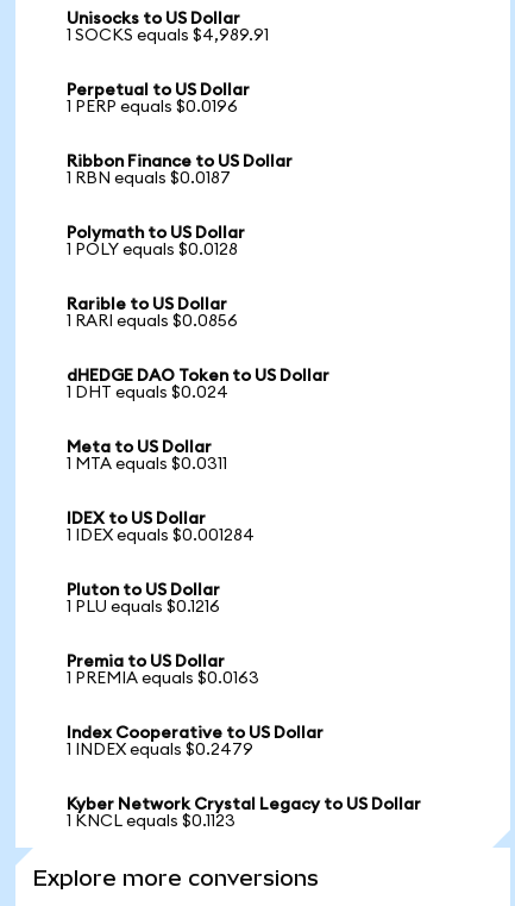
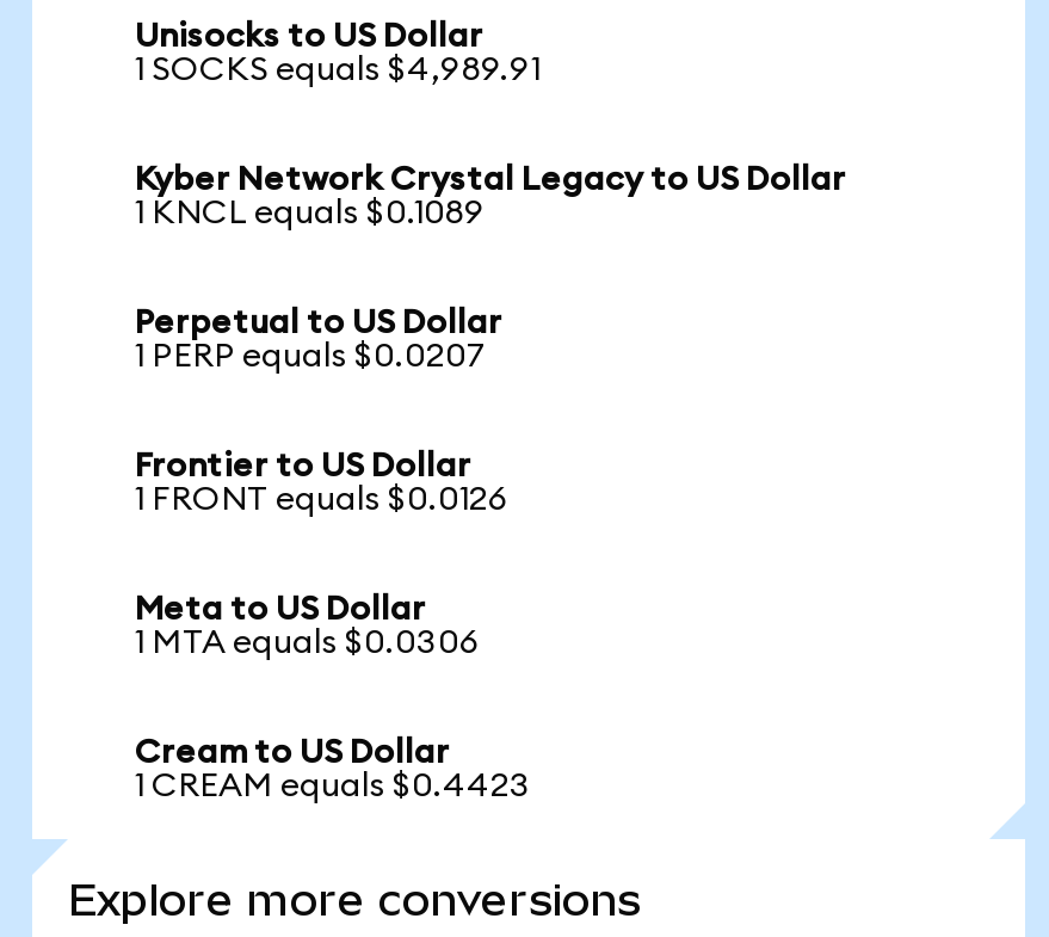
+ 1 KNCL equals $0.1089

moved down: Perpetual to US Dollar

- 1 PERP equals $0.0196
- Ribbon Finance to US Dollar
- 1 RBN equals $0.0187
- Polymath to US Dollar
- 1 POLY equals $0.0128
- Rarible to US Dollar
- 1 RARI equals $0.0856
- dHEDGE DAO Token to US Dollar
- 1 DHT equals $0.024
+ 1 PERP equals $0.0207
+ Frontier to US Dollar
+ 1 FRONT equals $0.0126

- 1 MTA equals $0.0311
- IDEX to US Dollar
- 1 IDEX equals $0.001284
- Pluton to US Dollar
- 1 PLU equals $0.1216
- Premia to US Dollar
- 1 PREMIA equals $0.0163
- Index Cooperative to US Dollar
- 1 INDEX equals $0.2479
- 1 KNCL equals $0.1123
+ 1 MTA equals $0.0306
+ Cream to US Dollar
+ 1 CREAM equals $0.4423

moved up: Kyber Network Crystal Legacy to US Dollar
